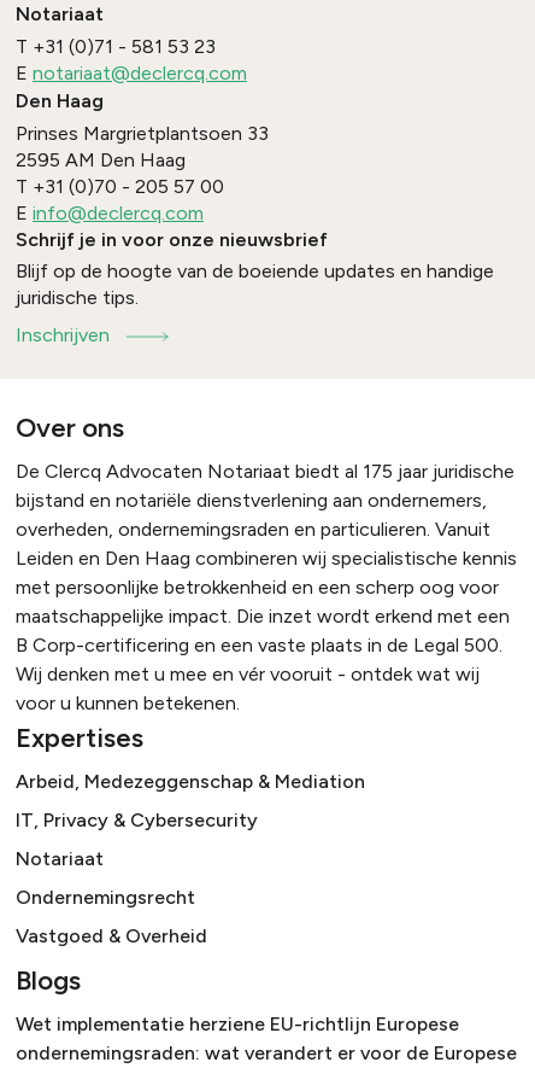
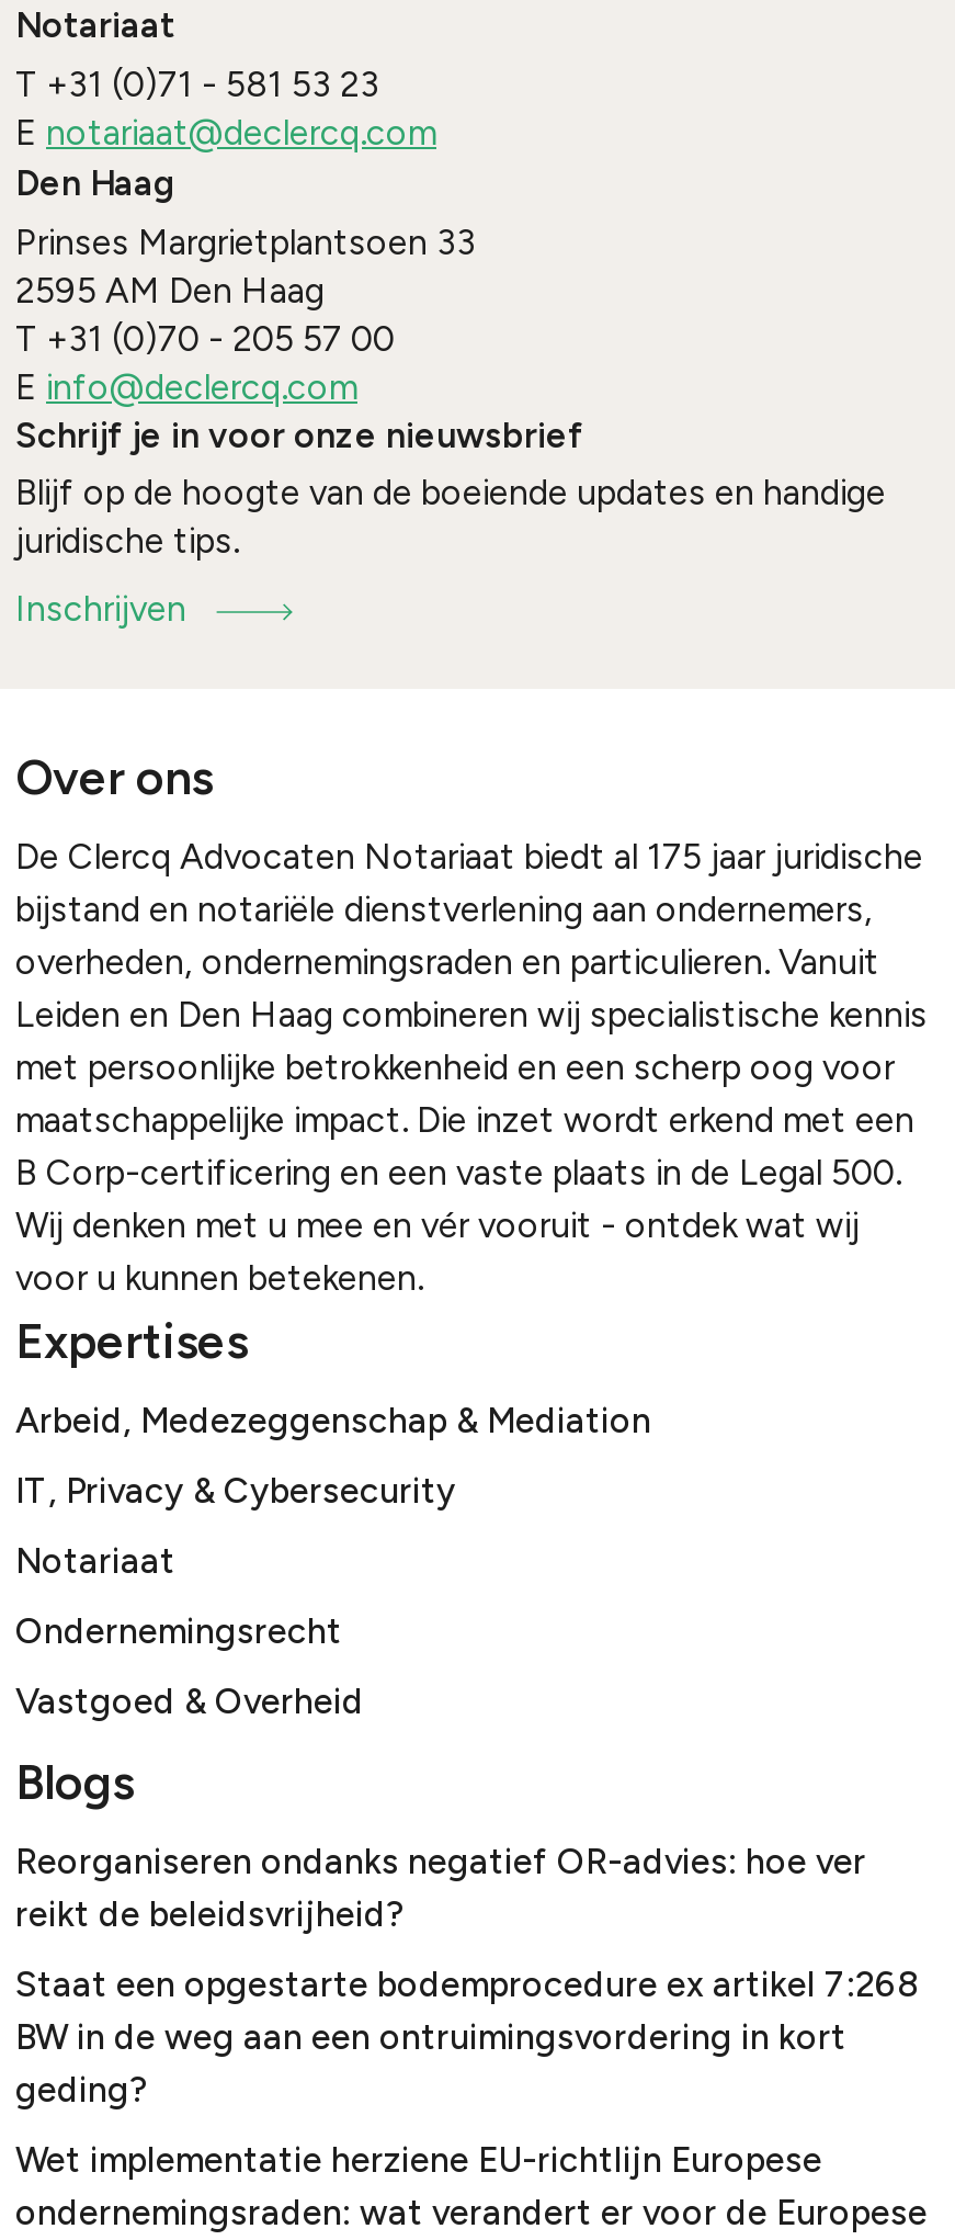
+ Reorganiseren ondanks negatief OR-advies: hoe ver
+ reikt de beleidsvrijheid?
+ Staat een opgestarte bodemprocedure ex artikel 7:268
+ BW in de weg aan een ontruimingsvordering in kort
+ geding?
